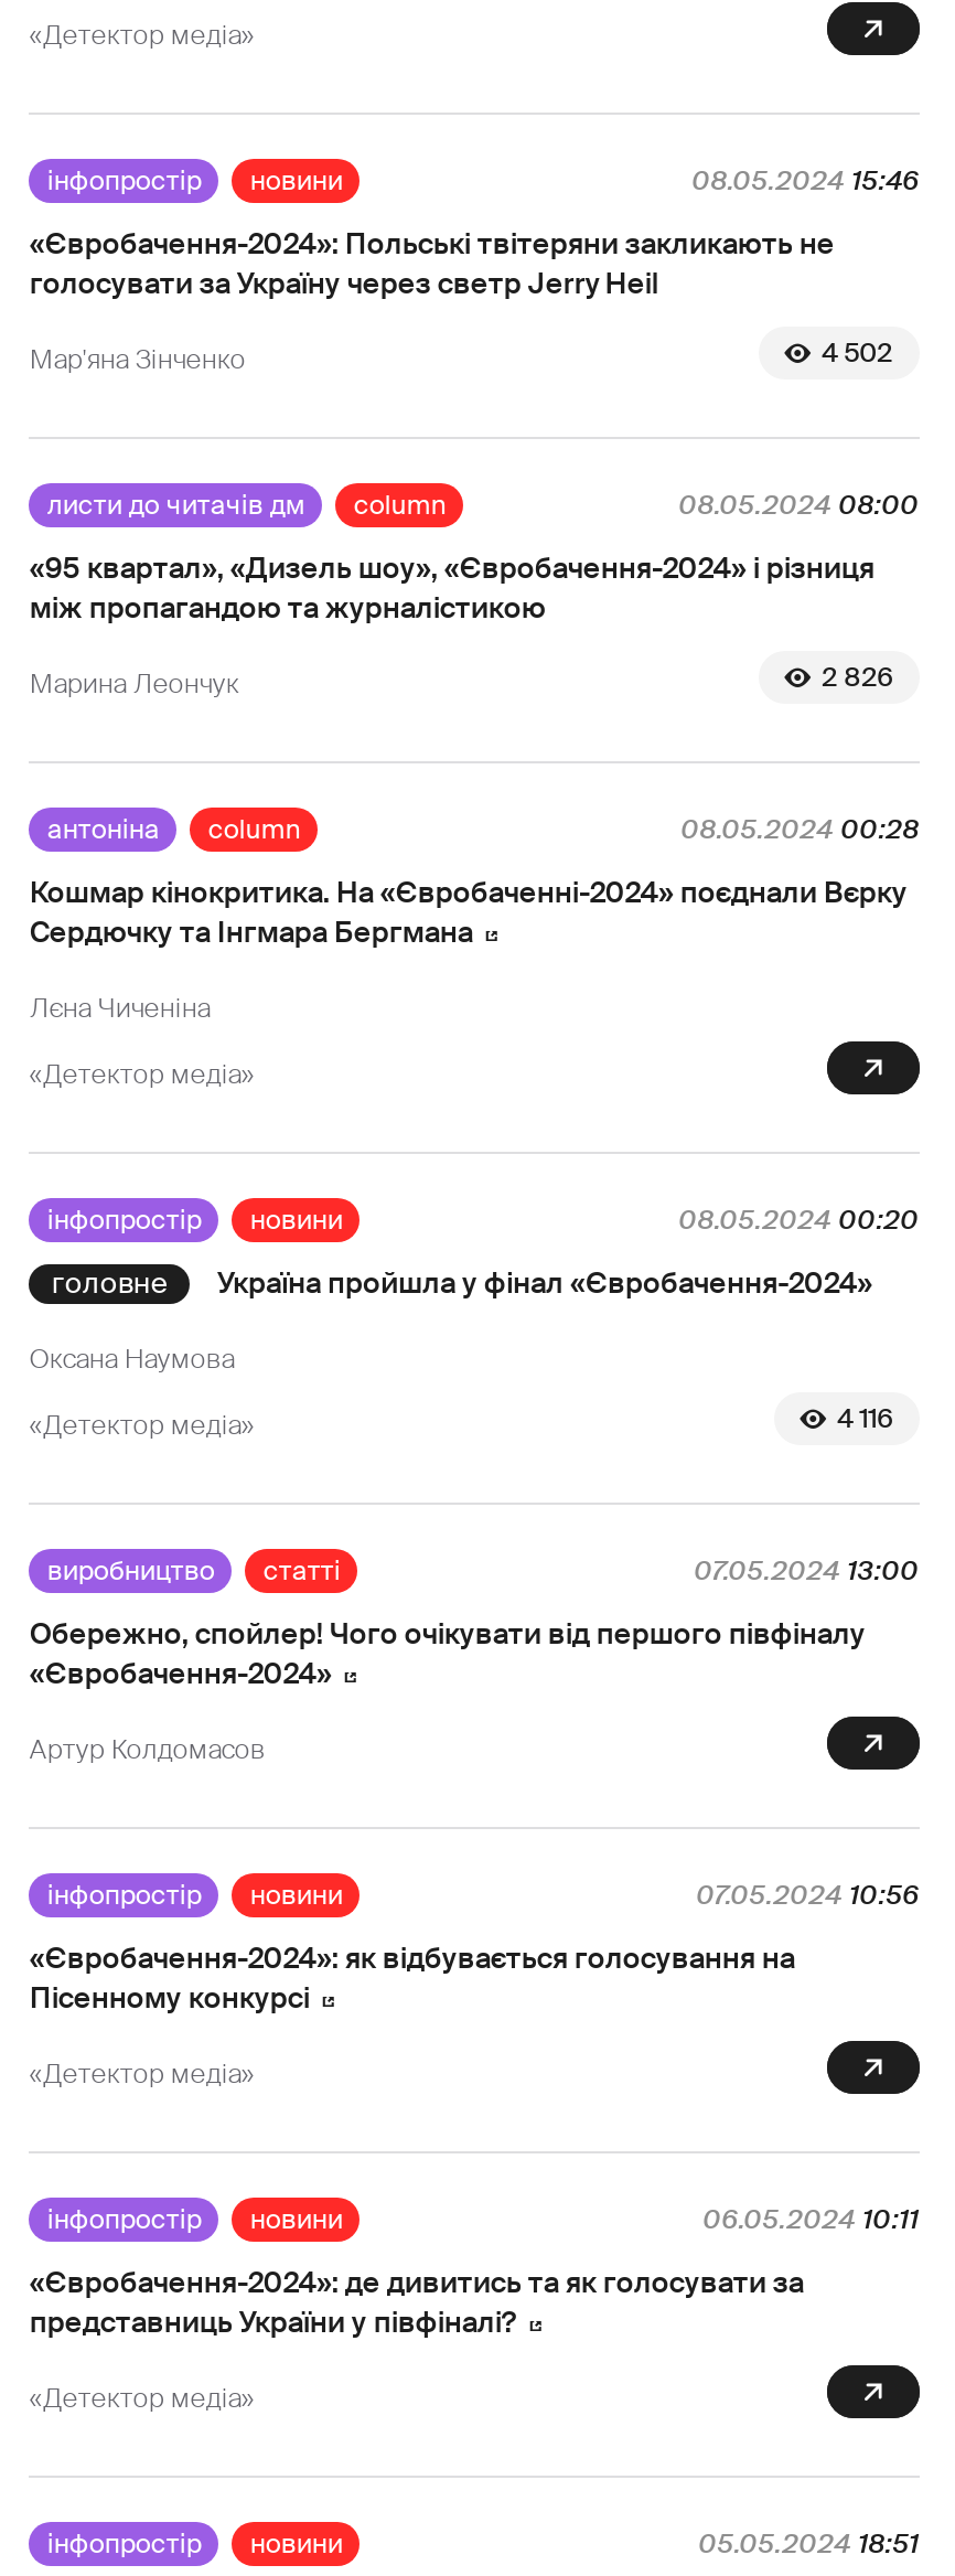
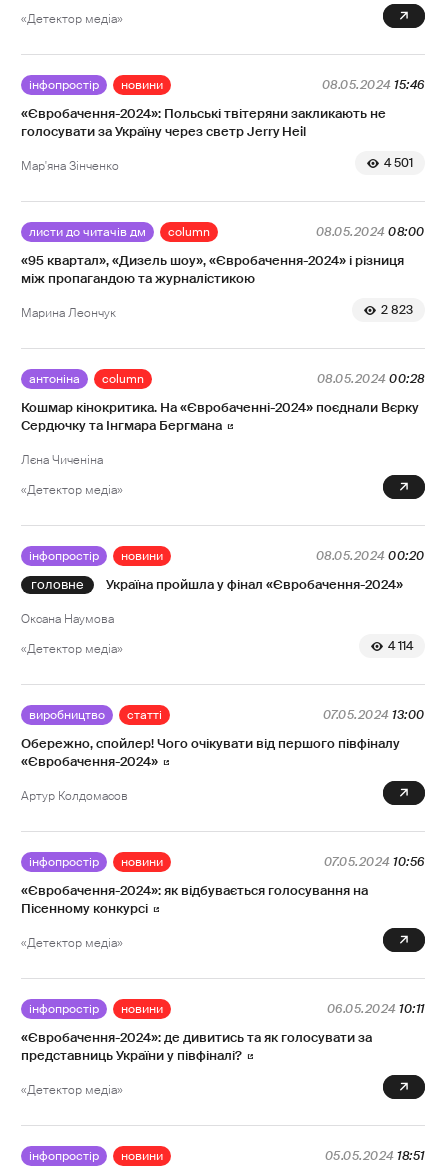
- 4 502
+ 4 501

- 2 826
+ 2 823

- 4 116
+ 4 114
